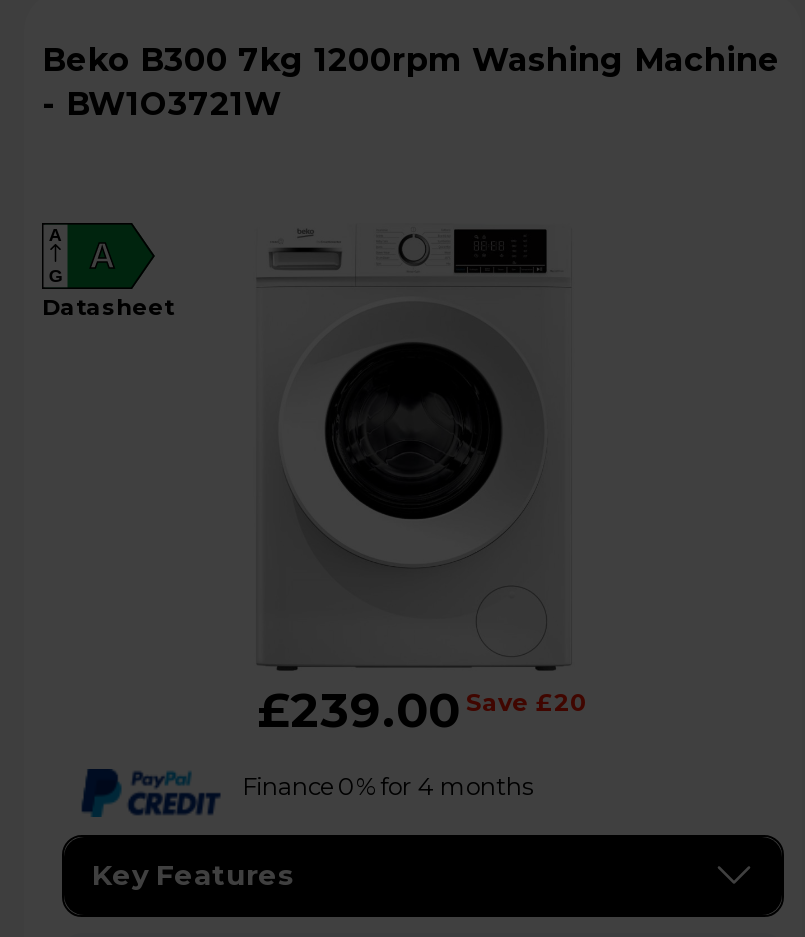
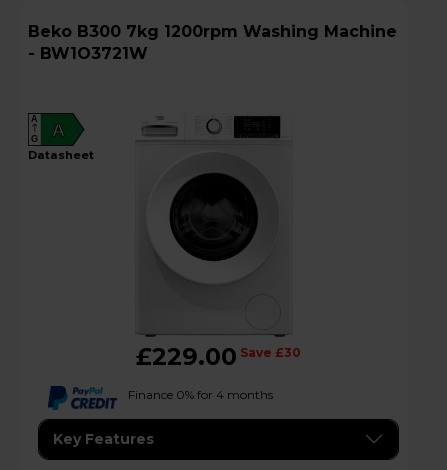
- £239.00 Save £20
+ £229.00 Save £30
